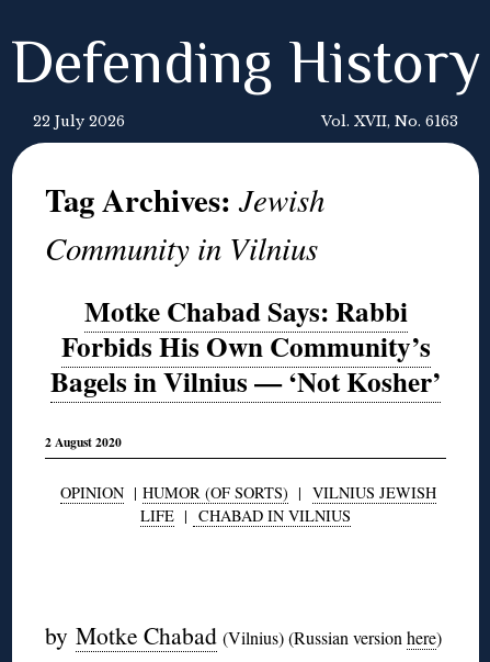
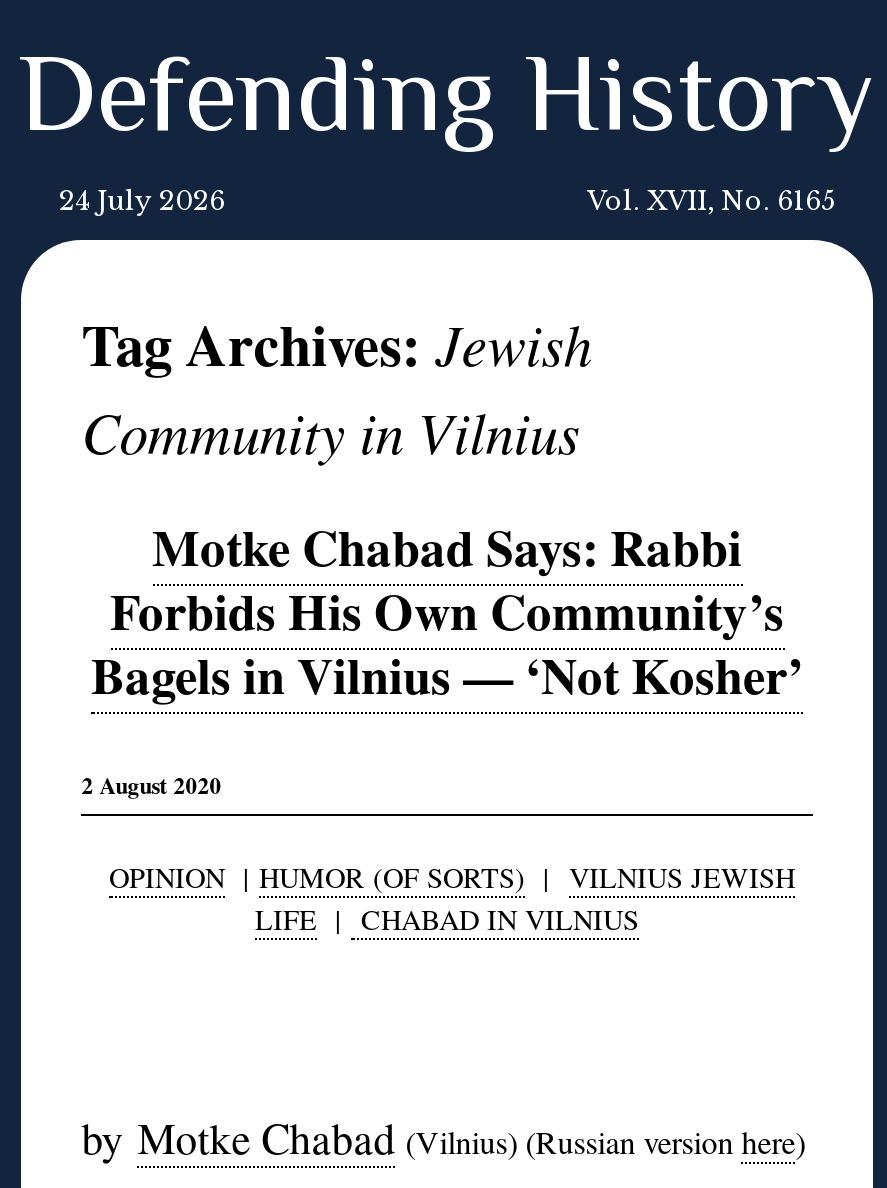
- 22 July 2026
+ 24 July 2026

- Vol. XVII, No. 6163
+ Vol. XVII, No. 6165
